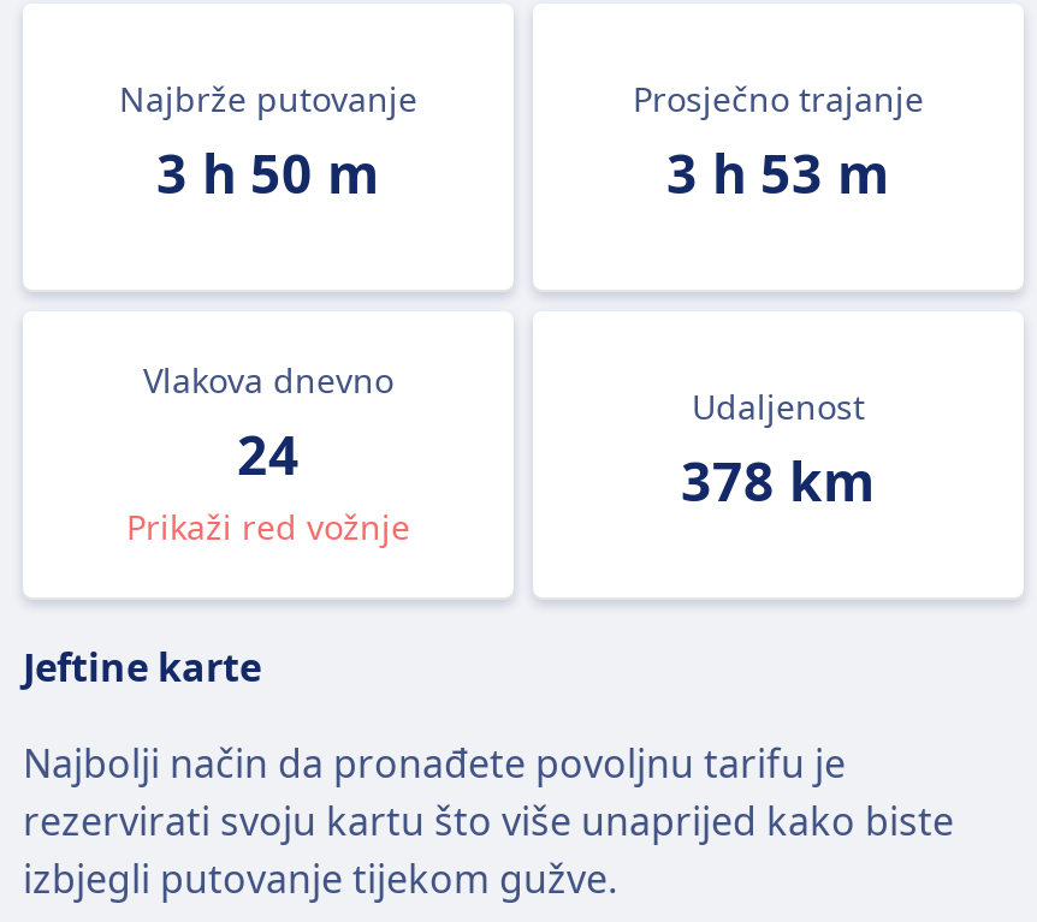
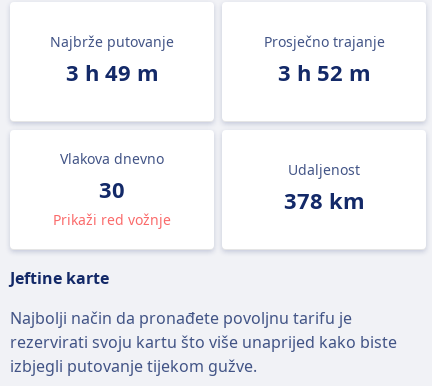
- 3 h 50 m
+ 3 h 49 m

- 3 h 53 m
+ 3 h 52 m

- 24
+ 30
